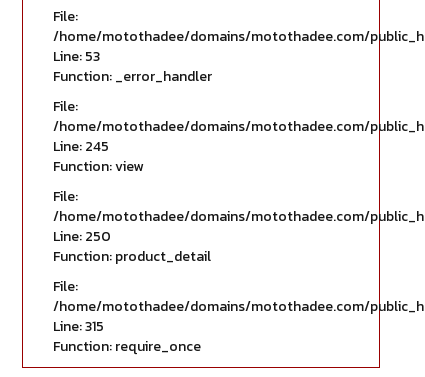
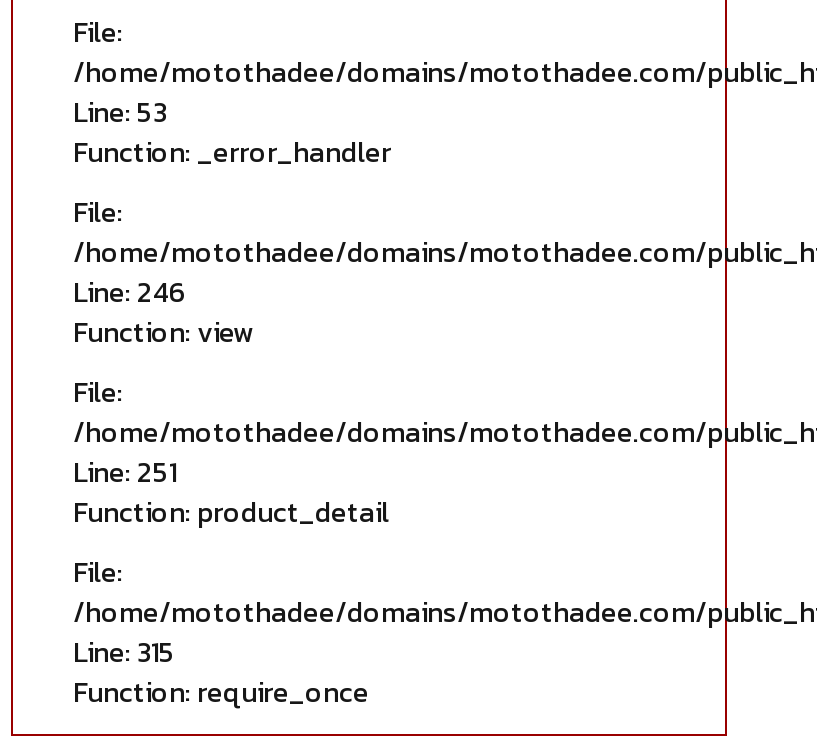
- Line: 245
+ Line: 246

- Line: 250
+ Line: 251
